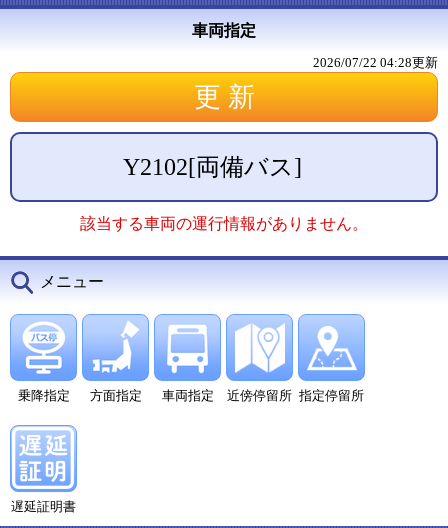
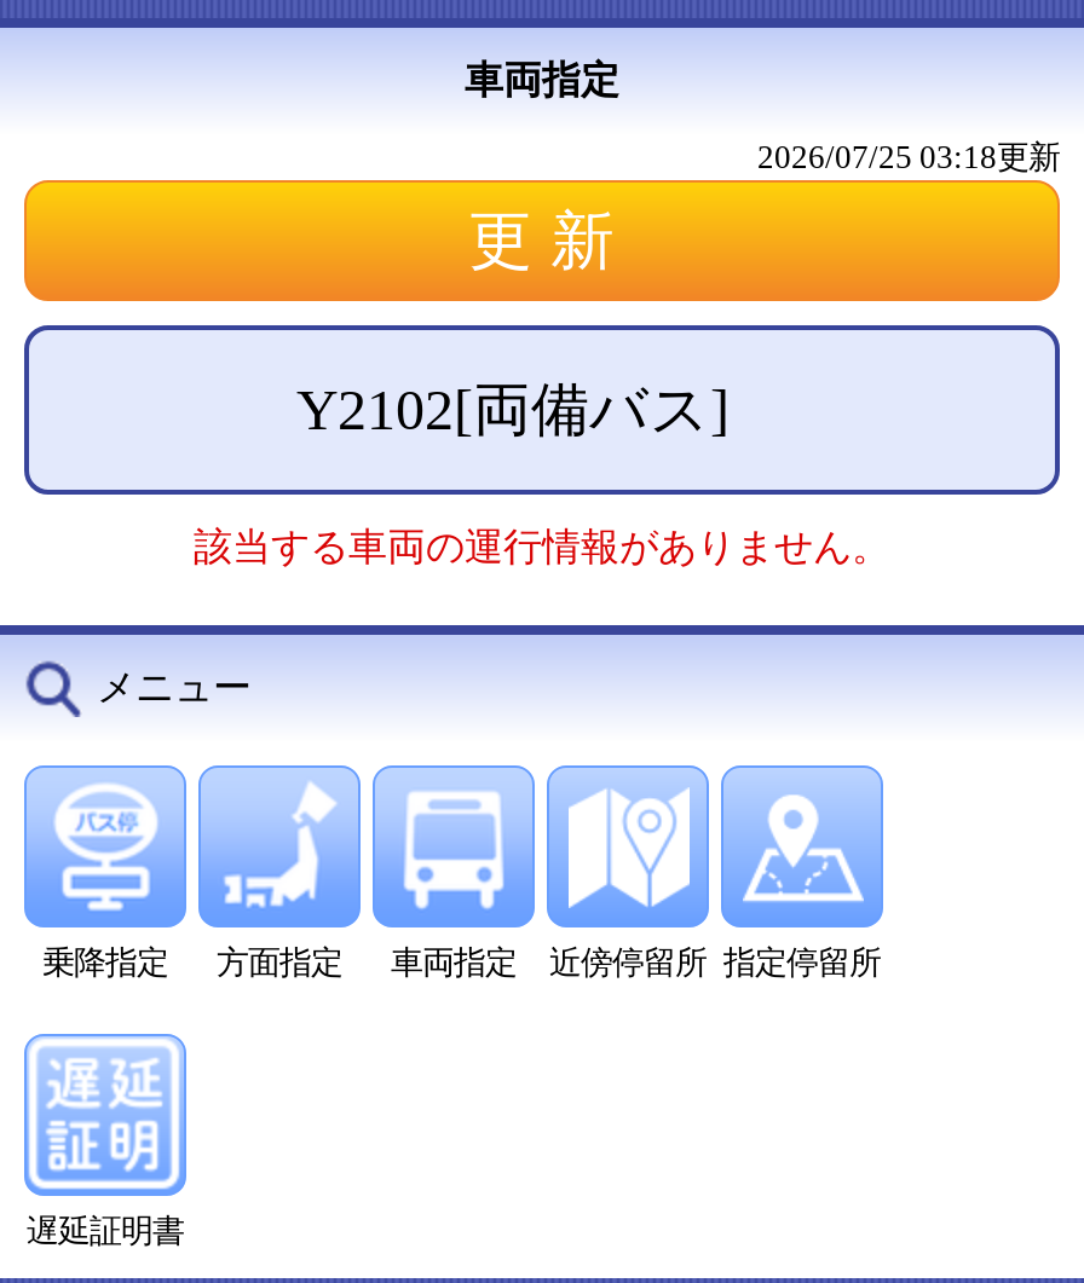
- 2026/07/22 04:28更新
+ 2026/07/25 03:18更新
